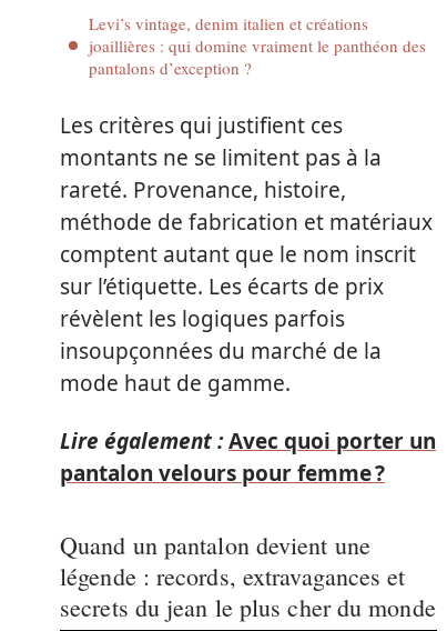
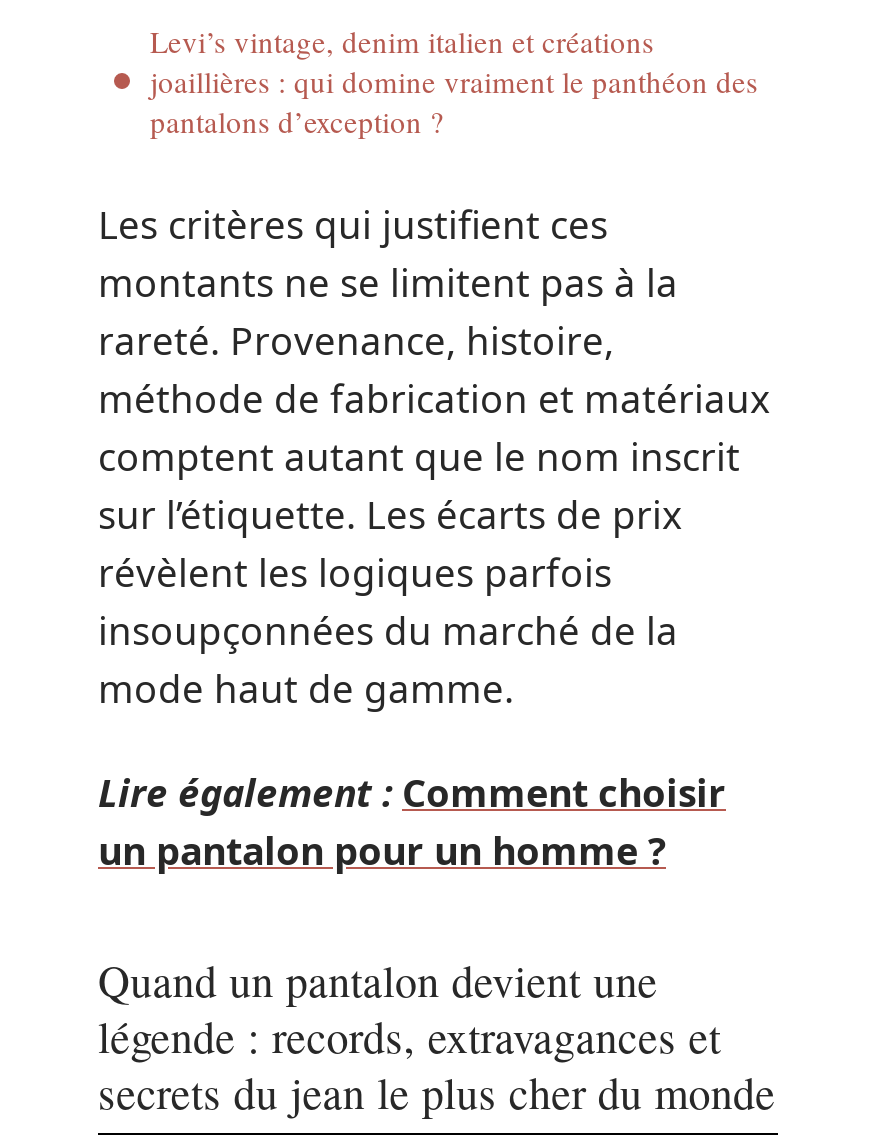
- Lire également : Avec quoi porter un
- pantalon velours pour femme ?
+ Lire également : Comment choisir
+ un pantalon pour un homme ?
